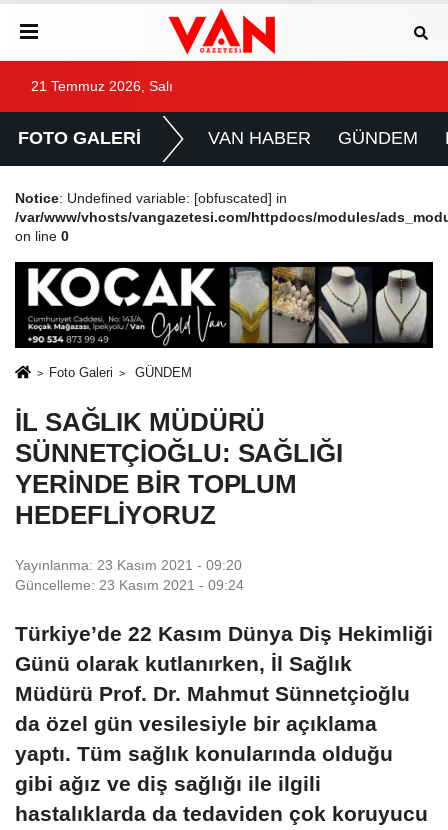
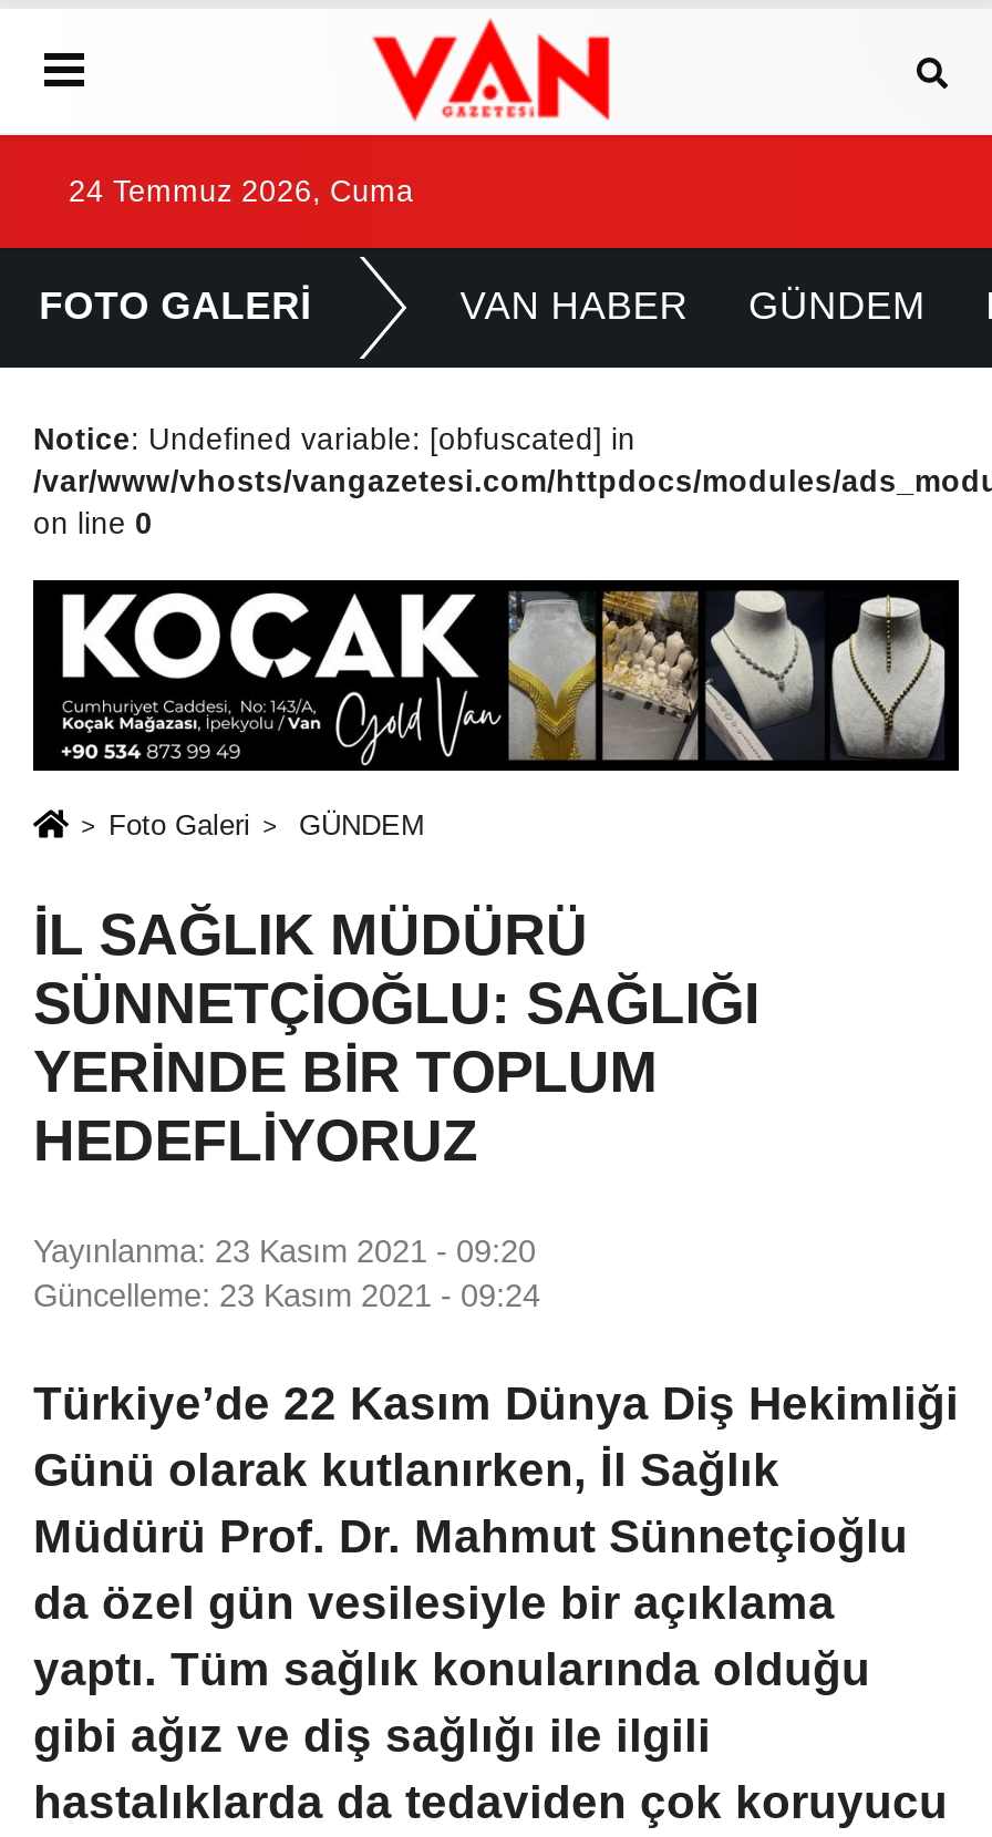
- 21 Temmuz 2026, Salı
+ 24 Temmuz 2026, Cuma
